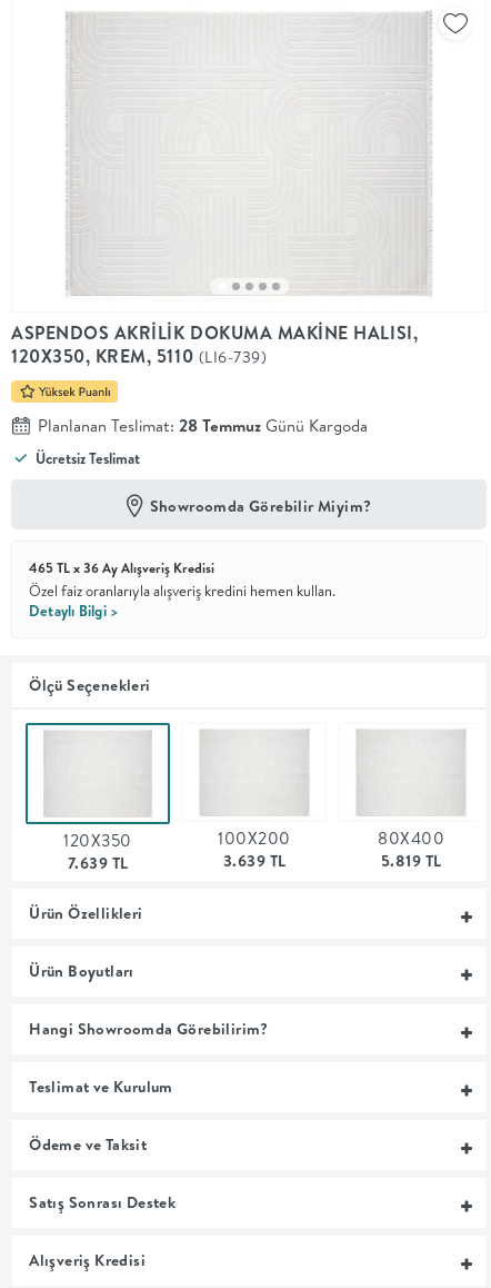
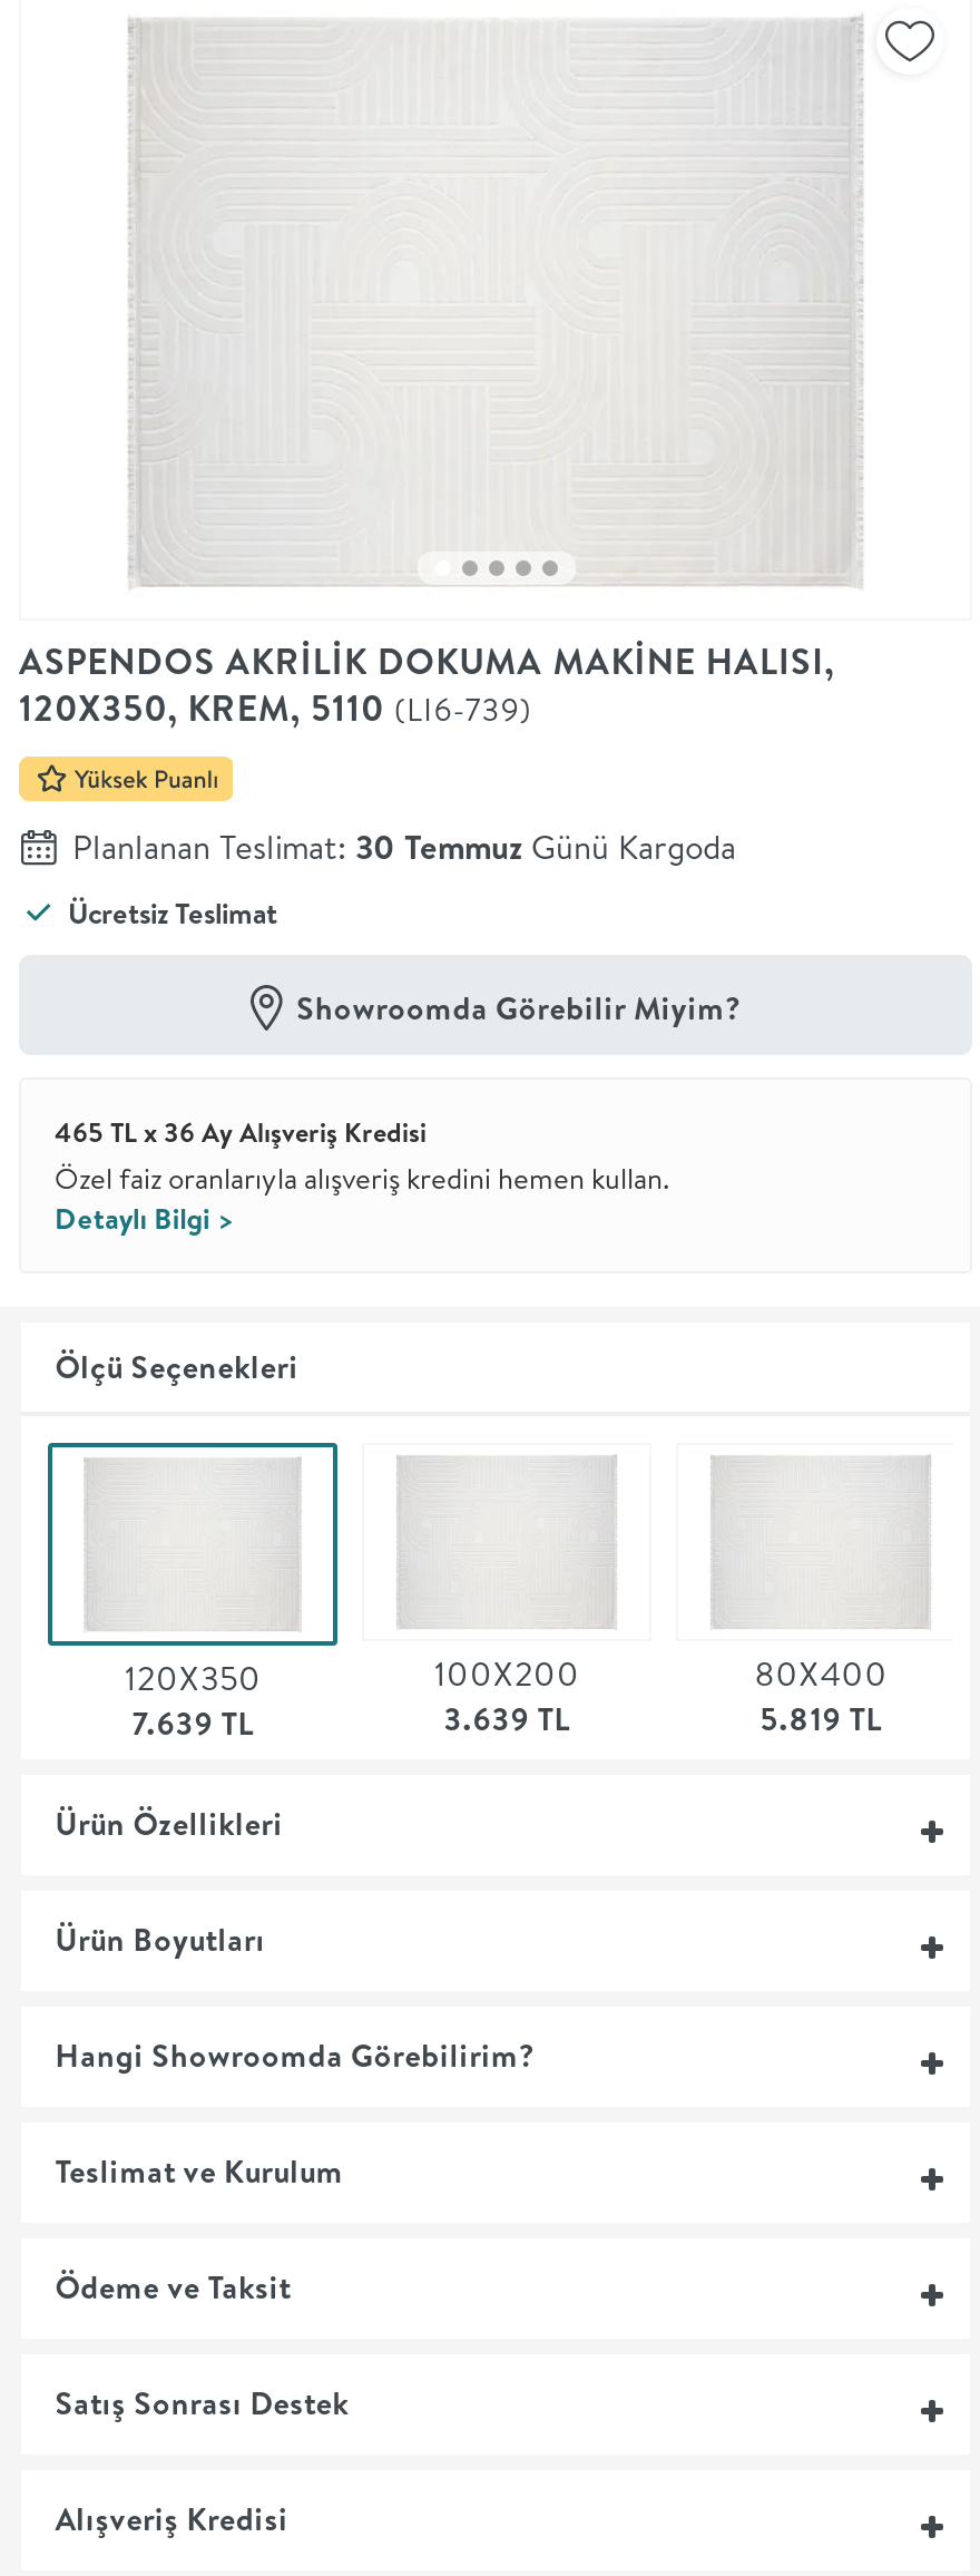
- Planlanan Teslimat: 28 Temmuz Günü Kargoda
+ Planlanan Teslimat: 30 Temmuz Günü Kargoda
